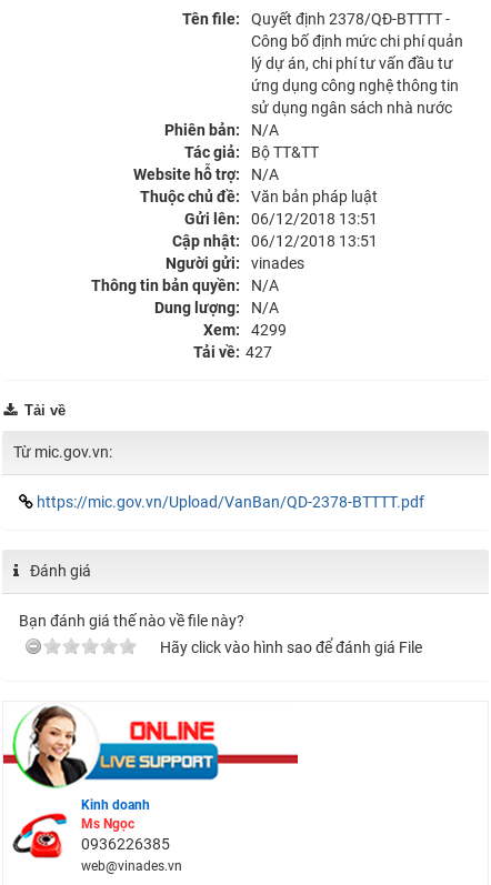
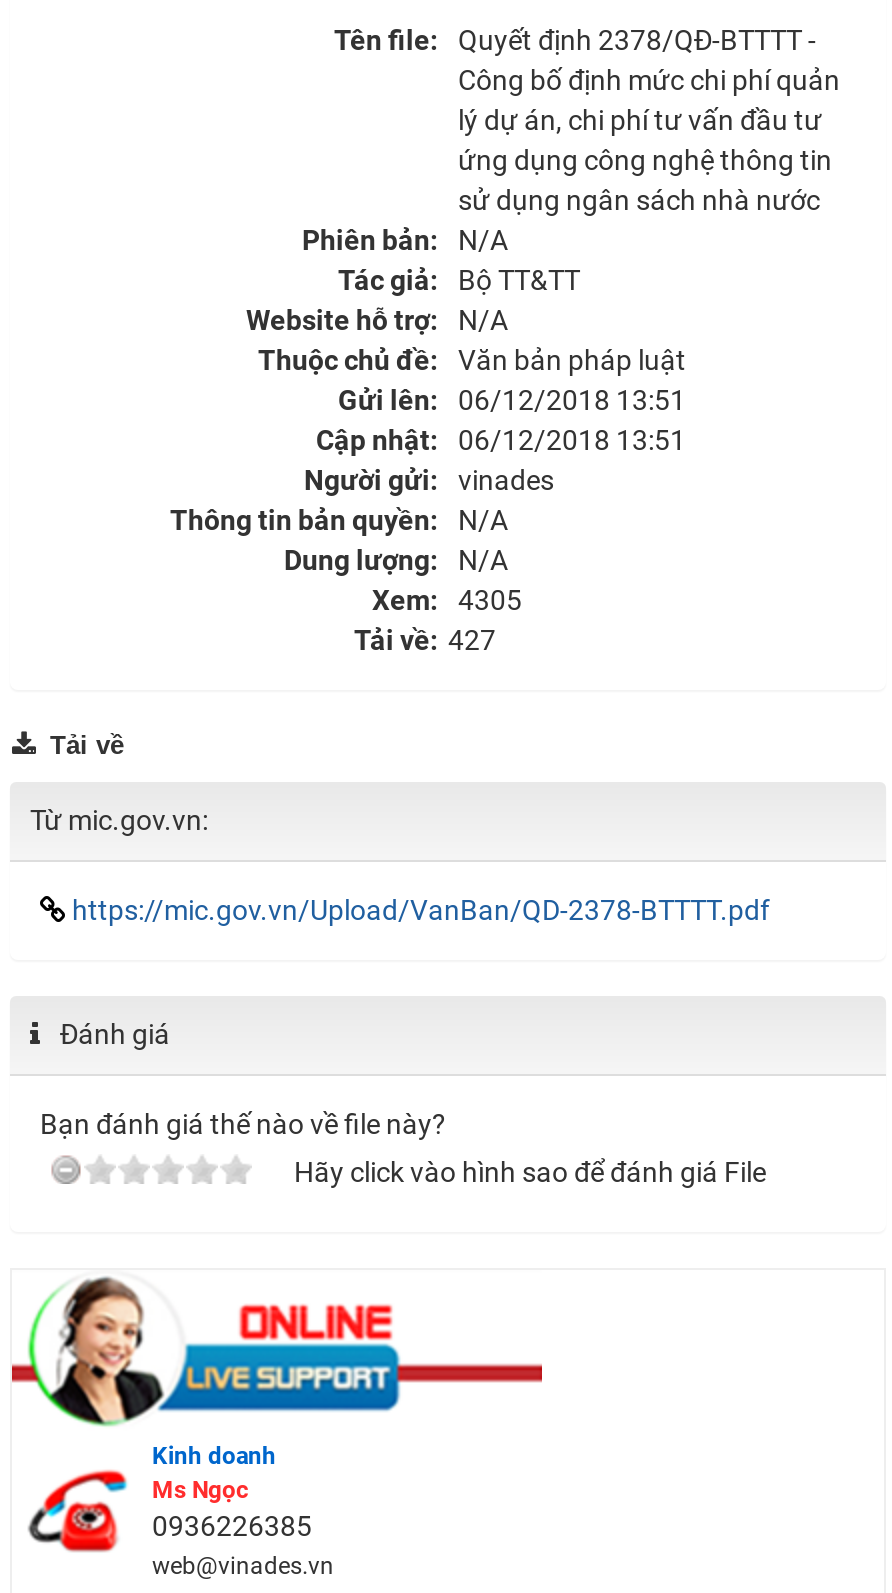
- Xem: 4299
+ Xem: 4305
